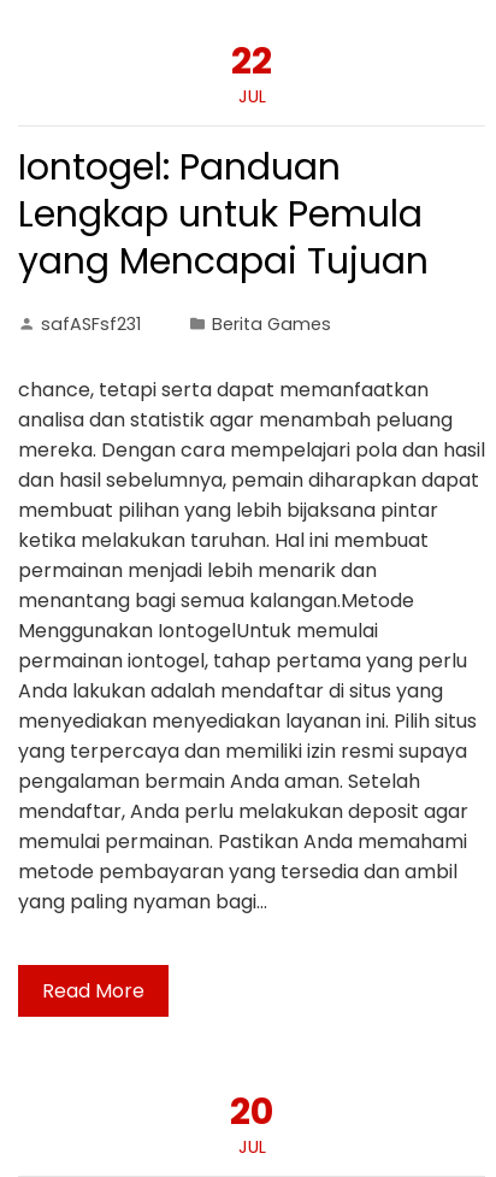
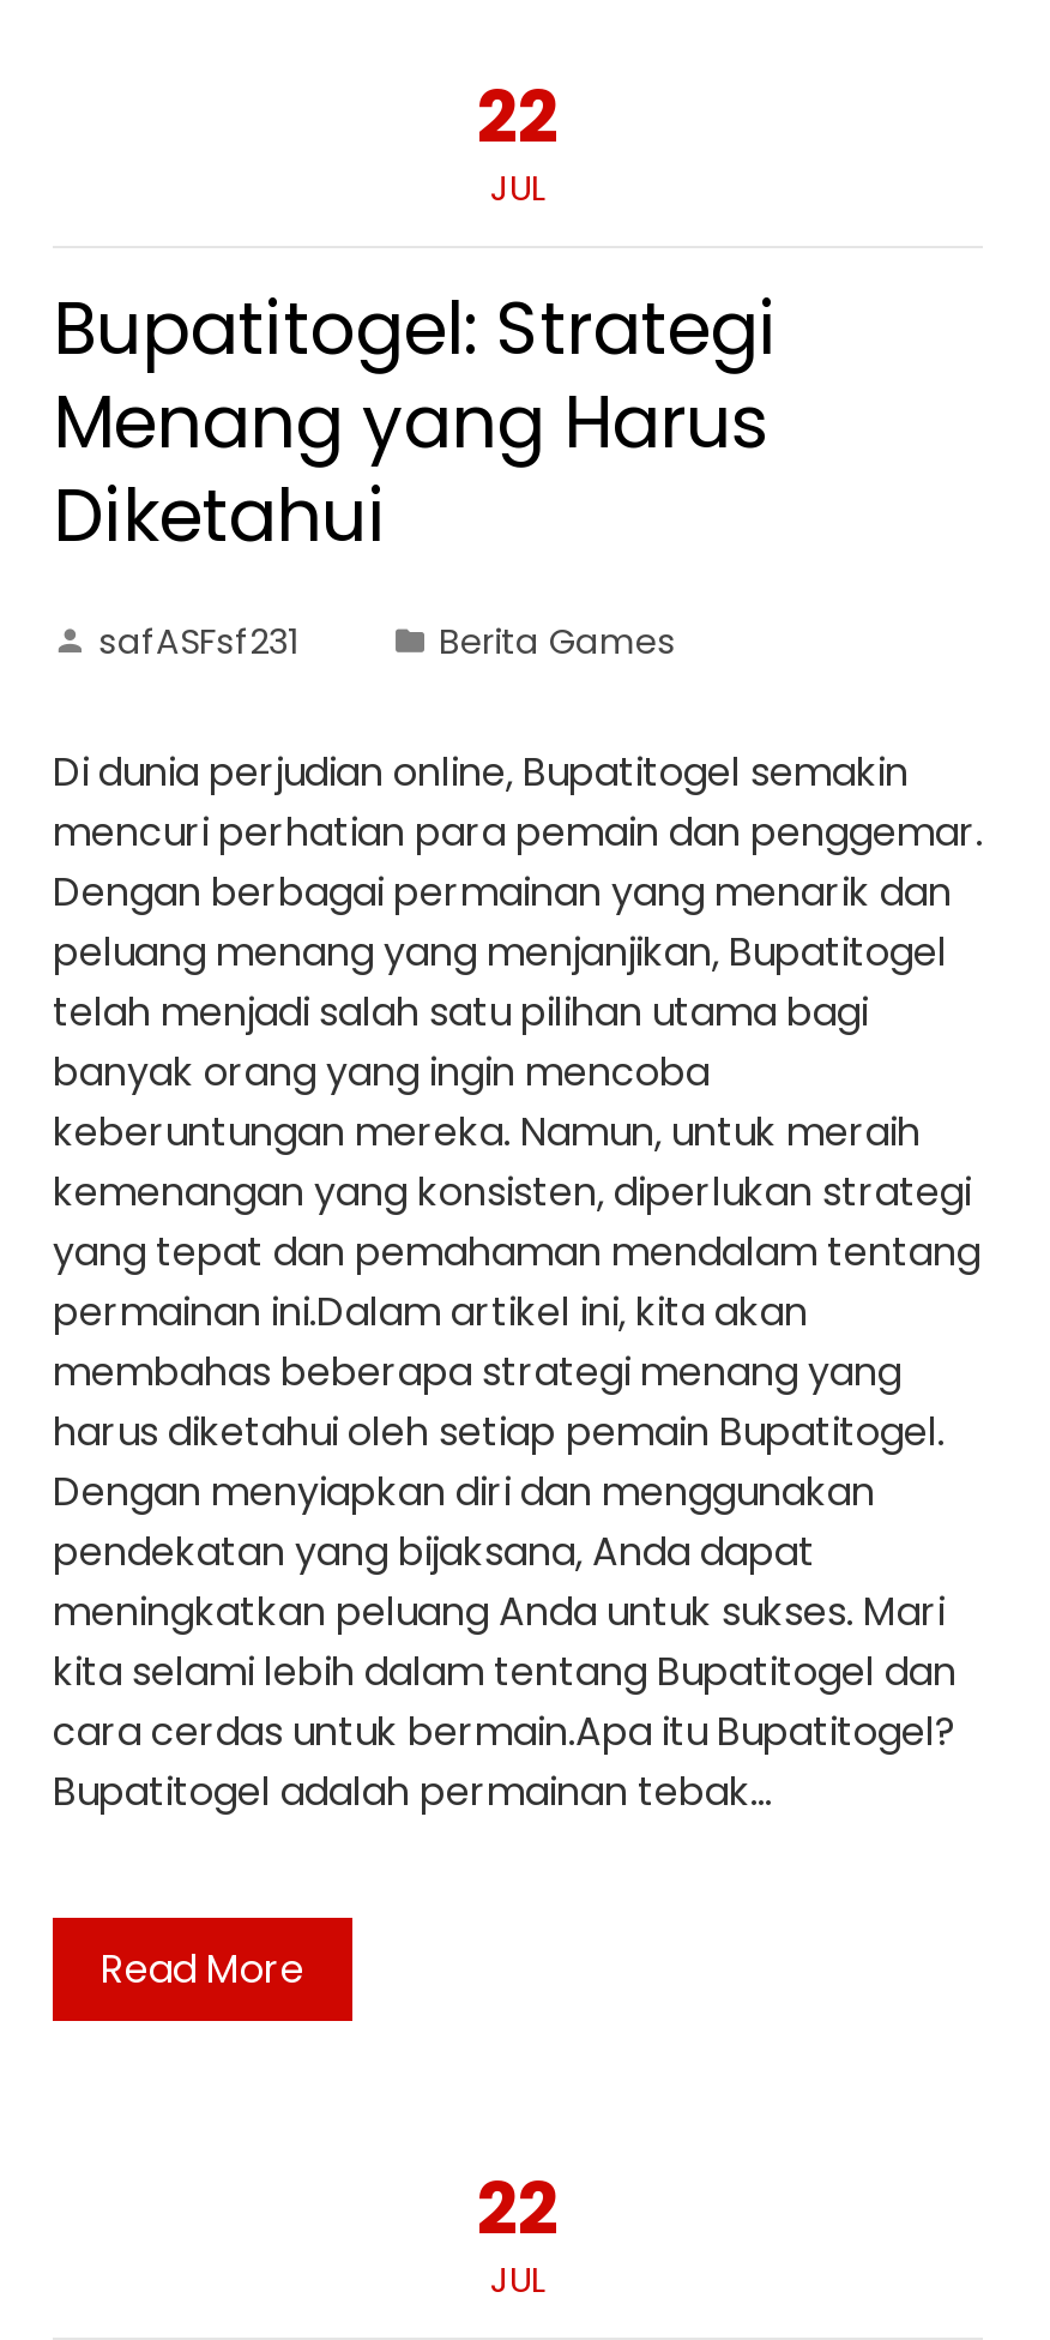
- Iontogel: Panduan
- Lengkap untuk Pemula
- yang Mencapai Tujuan
+ Bupatitogel: Strategi
+ Menang yang Harus
+ Diketahui

- chance, tetapi serta dapat memanfaatkan
- analisa dan statistik agar menambah peluang
- mereka. Dengan cara mempelajari pola dan hasil
- dan hasil sebelumnya, pemain diharapkan dapat
- membuat pilihan yang lebih bijaksana pintar
- ketika melakukan taruhan. Hal ini membuat
- permainan menjadi lebih menarik dan
- menantang bagi semua kalangan.Metode
- Menggunakan IontogelUntuk memulai
- permainan iontogel, tahap pertama yang perlu
- Anda lakukan adalah mendaftar di situs yang
- menyediakan menyediakan layanan ini. Pilih situs
- yang terpercaya dan memiliki izin resmi supaya
- pengalaman bermain Anda aman. Setelah
- mendaftar, Anda perlu melakukan deposit agar
- memulai permainan. Pastikan Anda memahami
- metode pembayaran yang tersedia dan ambil
- yang paling nyaman bagi…
+ Di dunia perjudian online, Bupatitogel semakin
+ mencuri perhatian para pemain dan penggemar.
+ Dengan berbagai permainan yang menarik dan
+ peluang menang yang menjanjikan, Bupatitogel
+ telah menjadi salah satu pilihan utama bagi
+ banyak orang yang ingin mencoba
+ keberuntungan mereka. Namun, untuk meraih
+ kemenangan yang konsisten, diperlukan strategi
+ yang tepat dan pemahaman mendalam tentang
+ permainan ini.Dalam artikel ini, kita akan
+ membahas beberapa strategi menang yang
+ harus diketahui oleh setiap pemain Bupatitogel.
+ Dengan menyiapkan diri dan menggunakan
+ pendekatan yang bijaksana, Anda dapat
+ meningkatkan peluang Anda untuk sukses. Mari
+ kita selami lebih dalam tentang Bupatitogel dan
+ cara cerdas untuk bermain.Apa itu Bupatitogel?
+ Bupatitogel adalah permainan tebak…

- 20
+ 22
